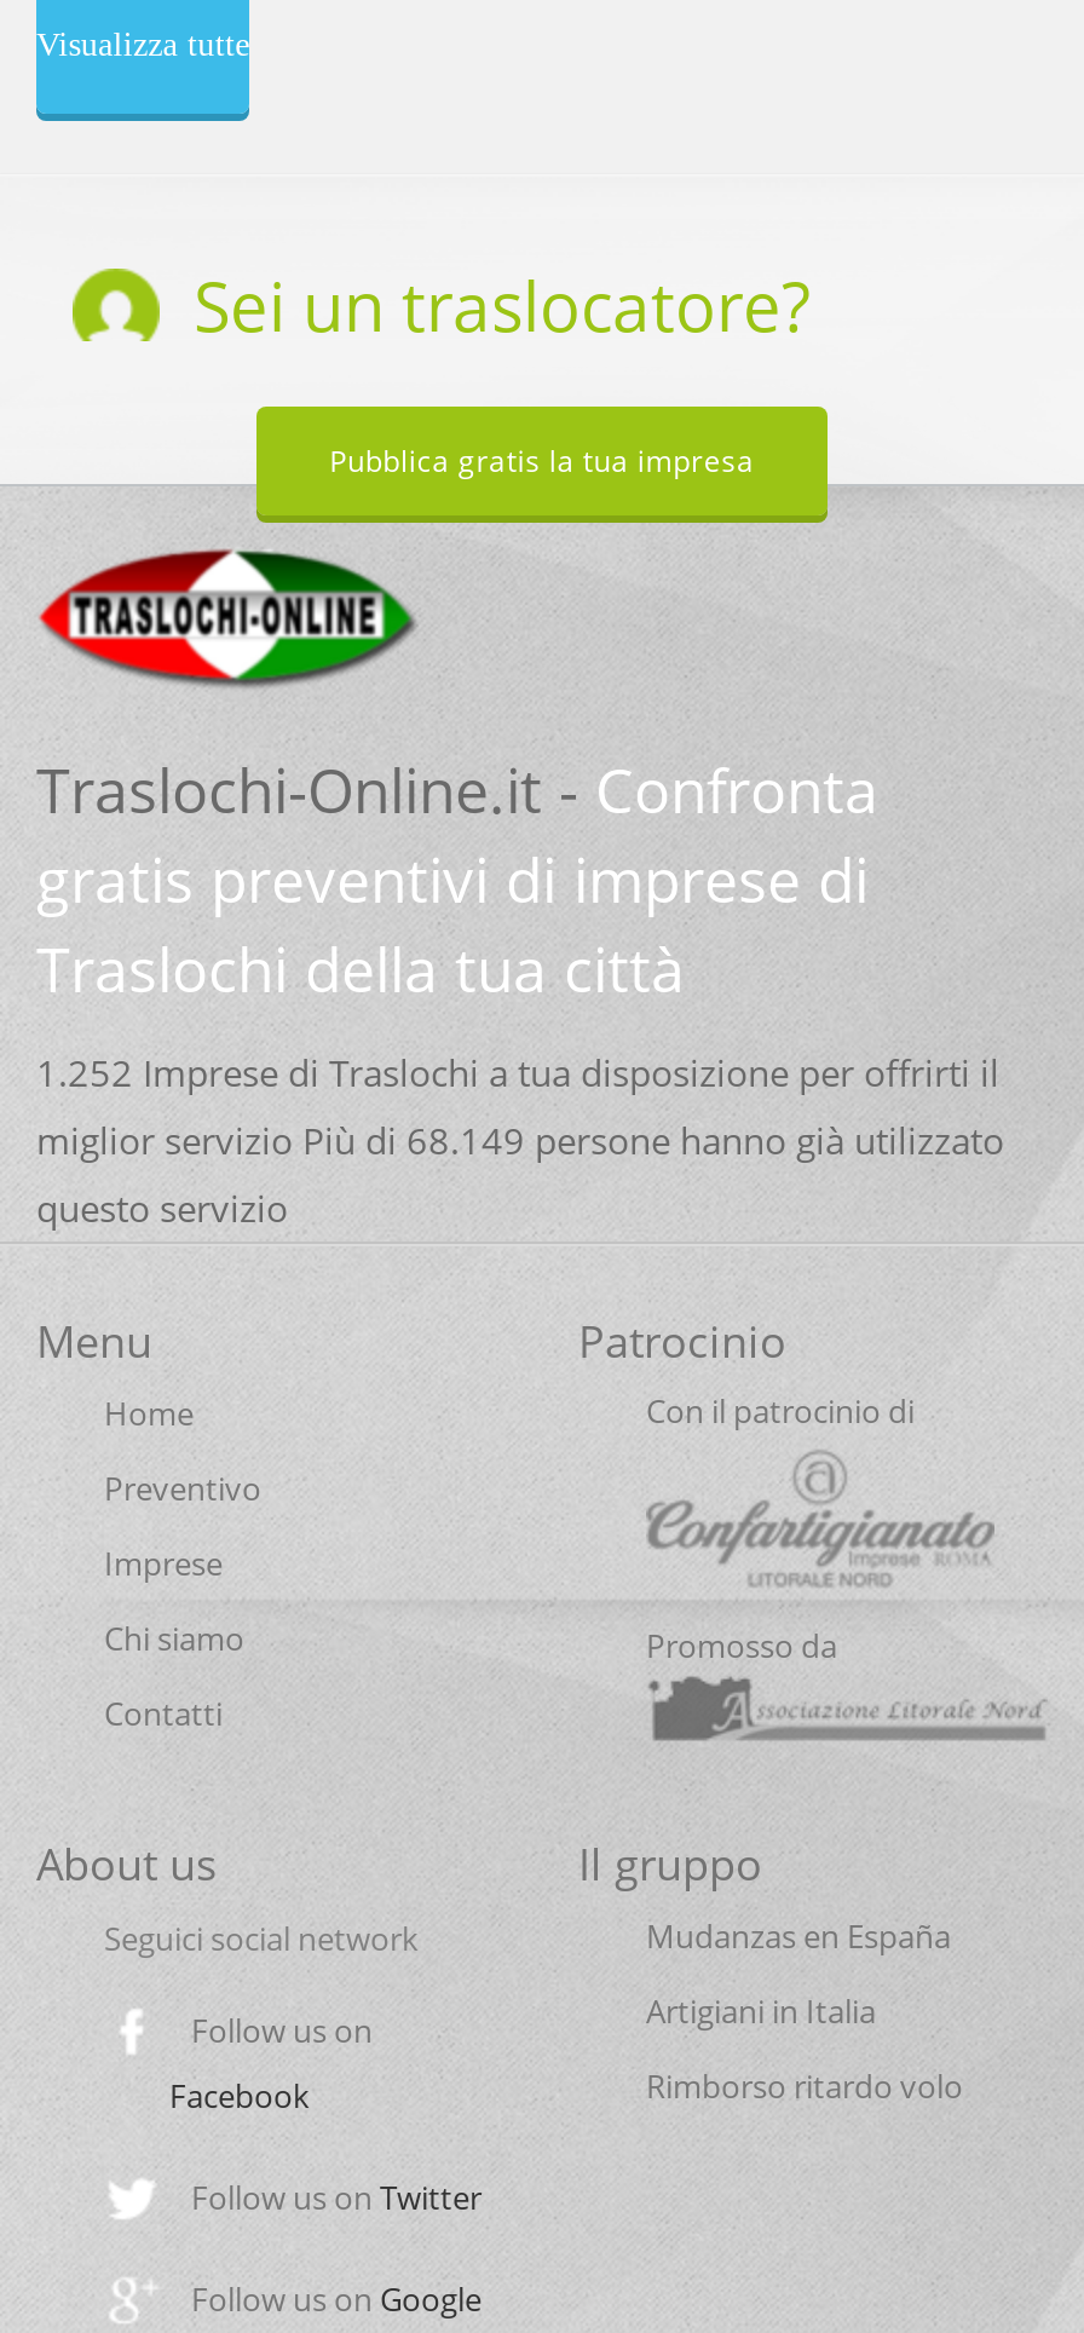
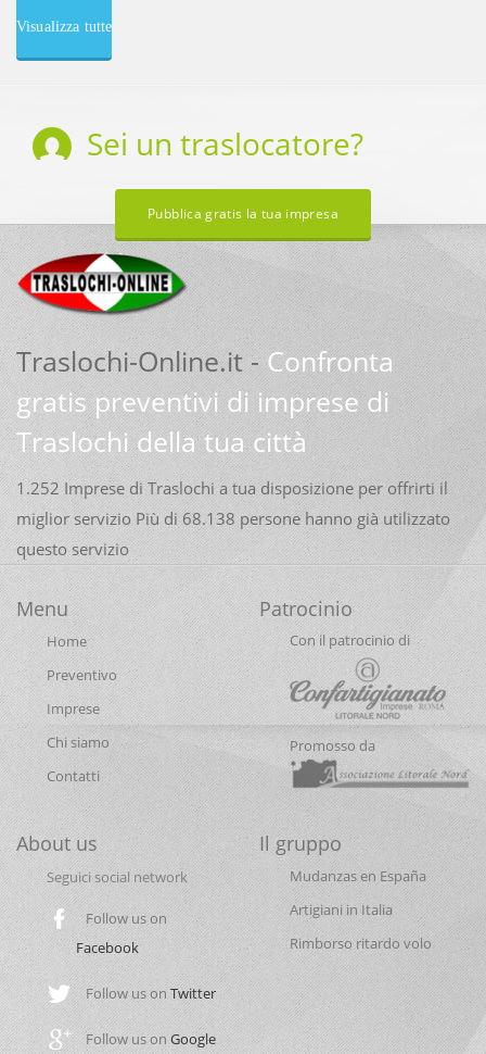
- miglior servizio Più di 68.149 persone hanno già utilizzato
+ miglior servizio Più di 68.138 persone hanno già utilizzato
